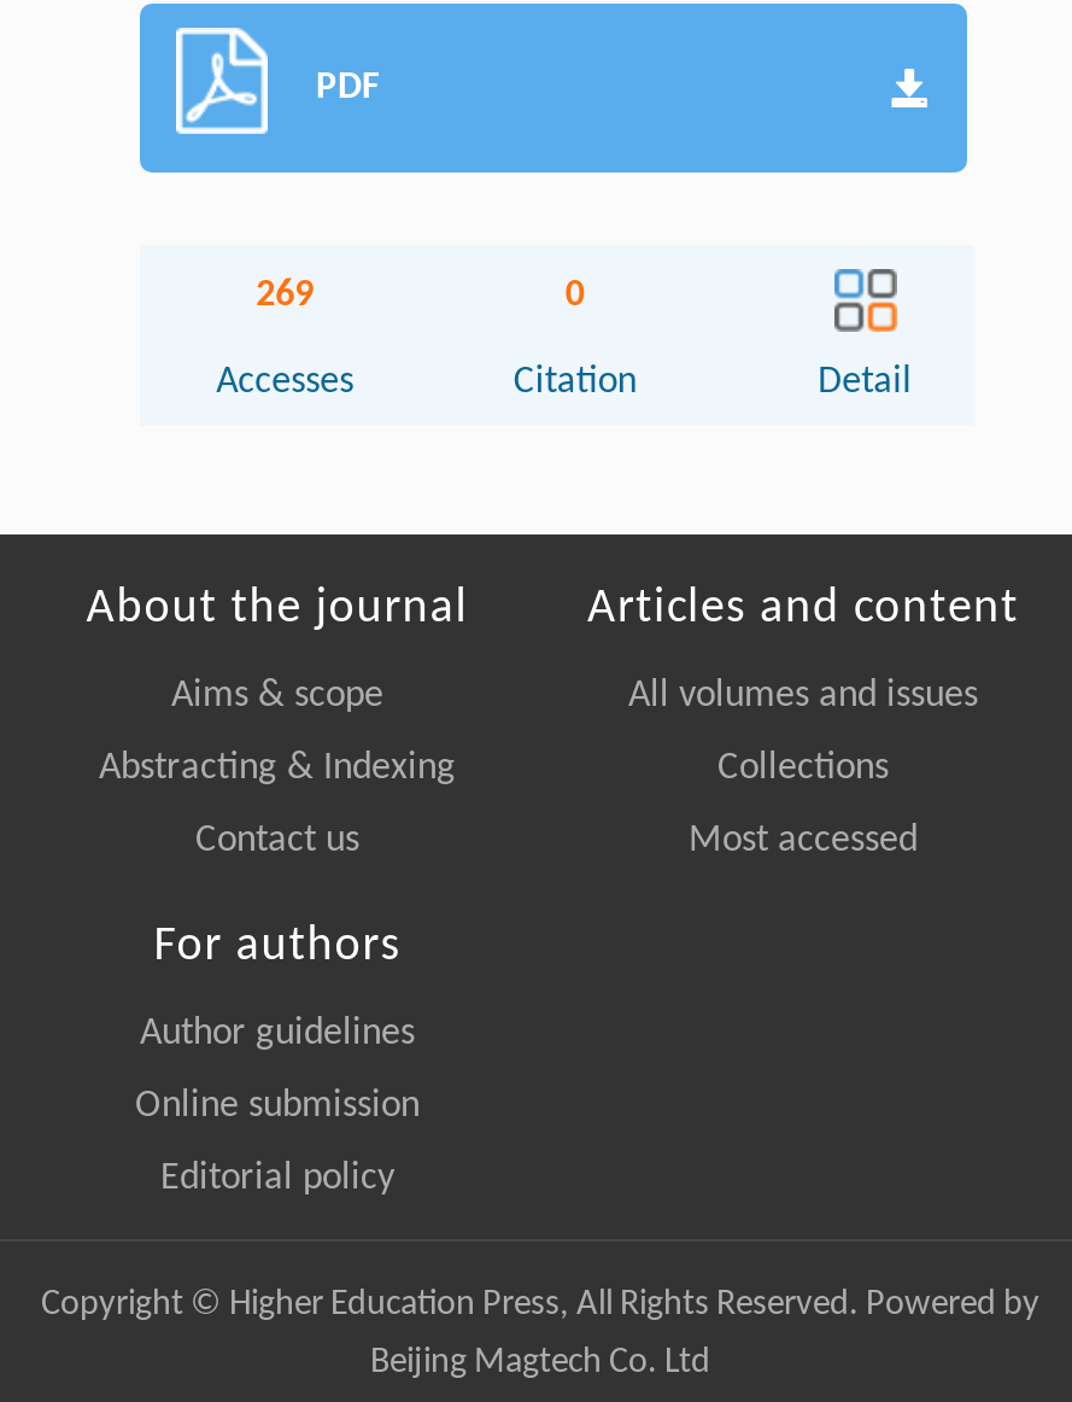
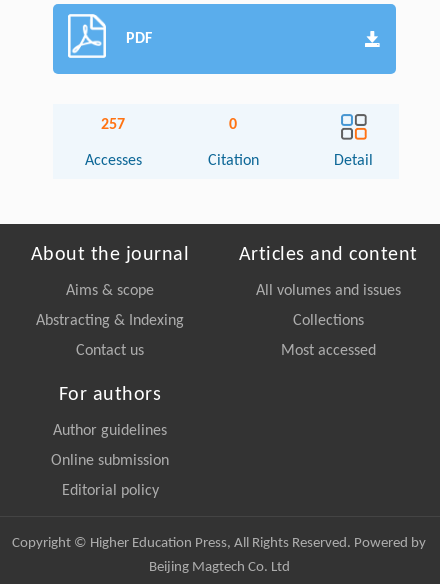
- 269
+ 257
